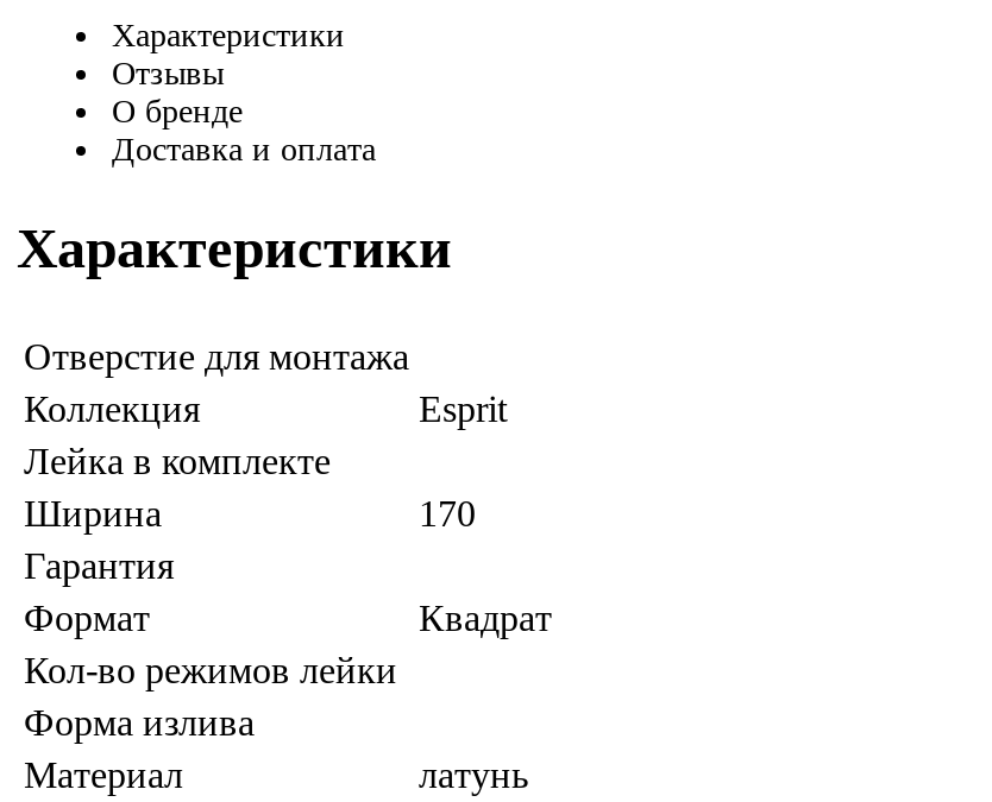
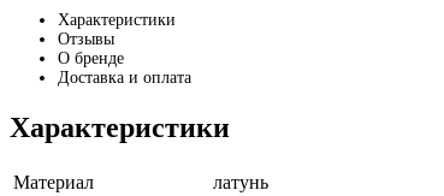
- Отверстие для монтажа
- Коллекция
- Esprit
- Лейка в комплекте
- Ширина
- 170
- Гарантия
- Формат
- Квадрат
- Кол-во режимов лейки
- Форма излива
